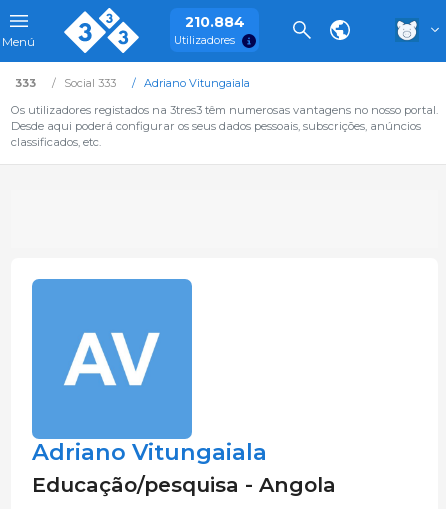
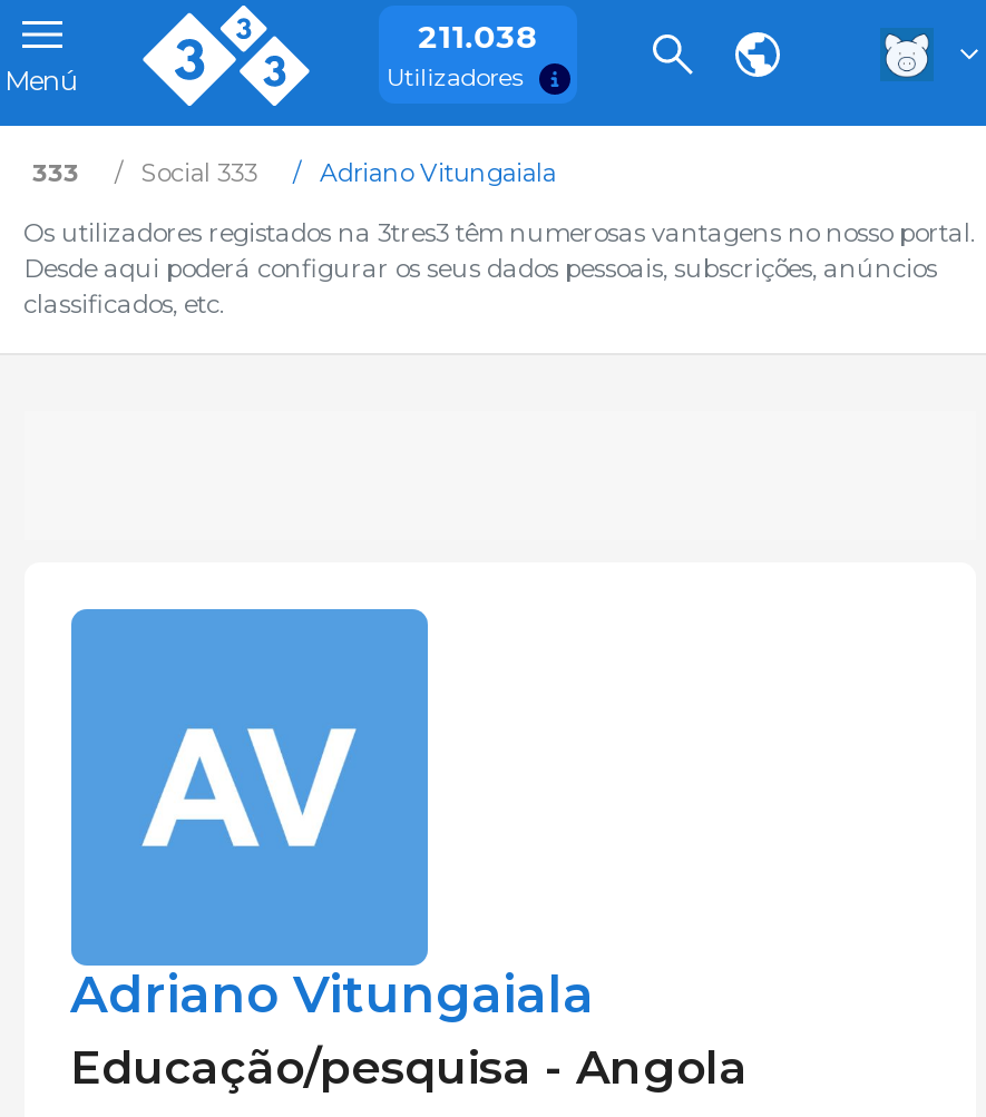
- 210.884
+ 211.038
